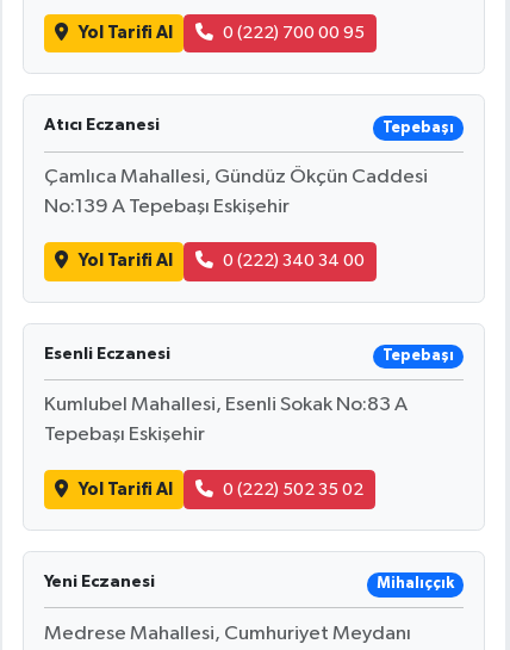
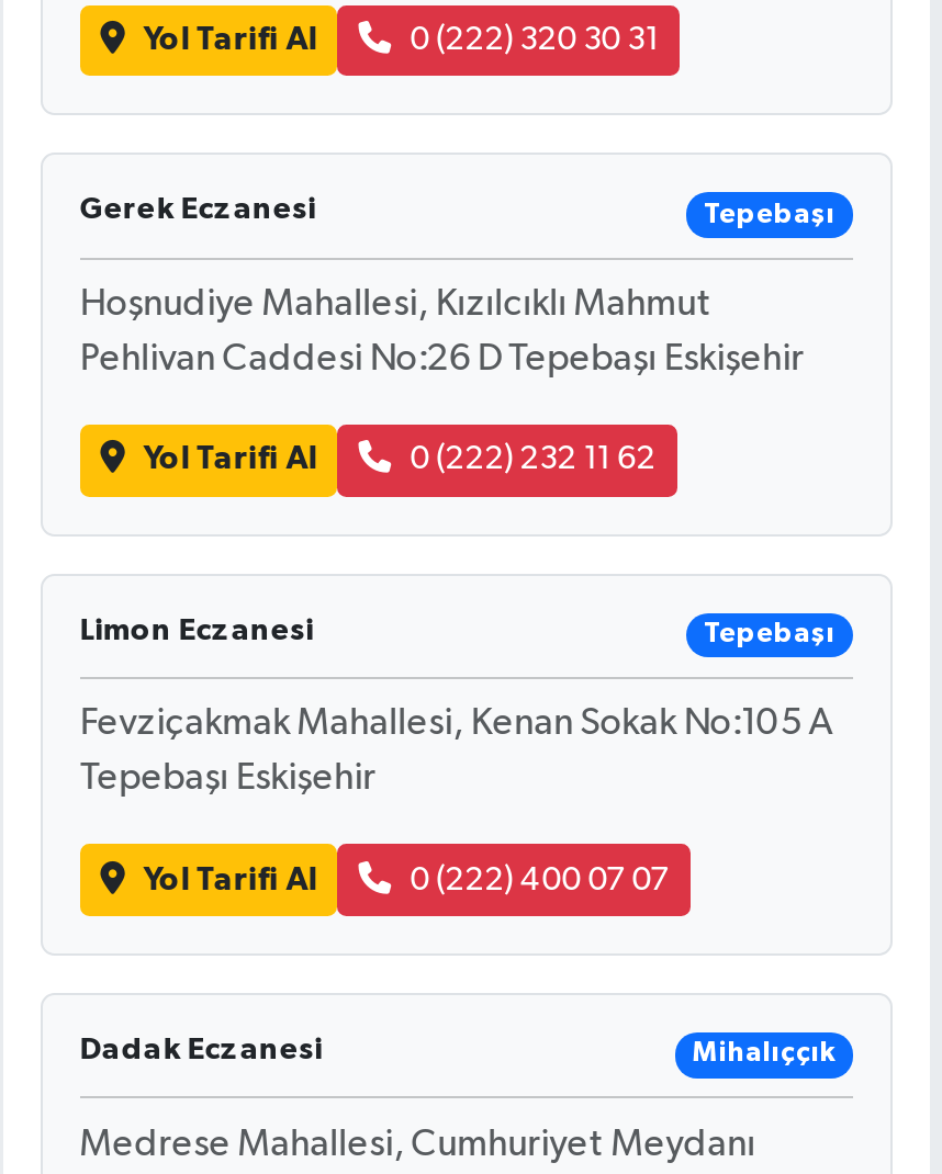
- 0 (222) 700 00 95
+ 0 (222) 320 30 31

- Atıcı Eczanesi
+ Gerek Eczanesi

- Çamlıca Mahallesi, Gündüz Ökçün Caddesi
+ Hoşnudiye Mahallesi, Kızılcıklı Mahmut

- No:139 A Tepebaşı Eskişehir
+ Pehlivan Caddesi No:26 D Tepebaşı Eskişehir

- 0 (222) 340 34 00
+ 0 (222) 232 11 62

- Esenli Eczanesi
+ Limon Eczanesi

- Kumlubel Mahallesi, Esenli Sokak No:83 A
+ Fevziçakmak Mahallesi, Kenan Sokak No:105 A

- 0 (222) 502 35 02
+ 0 (222) 400 07 07

- Yeni Eczanesi
+ Dadak Eczanesi
